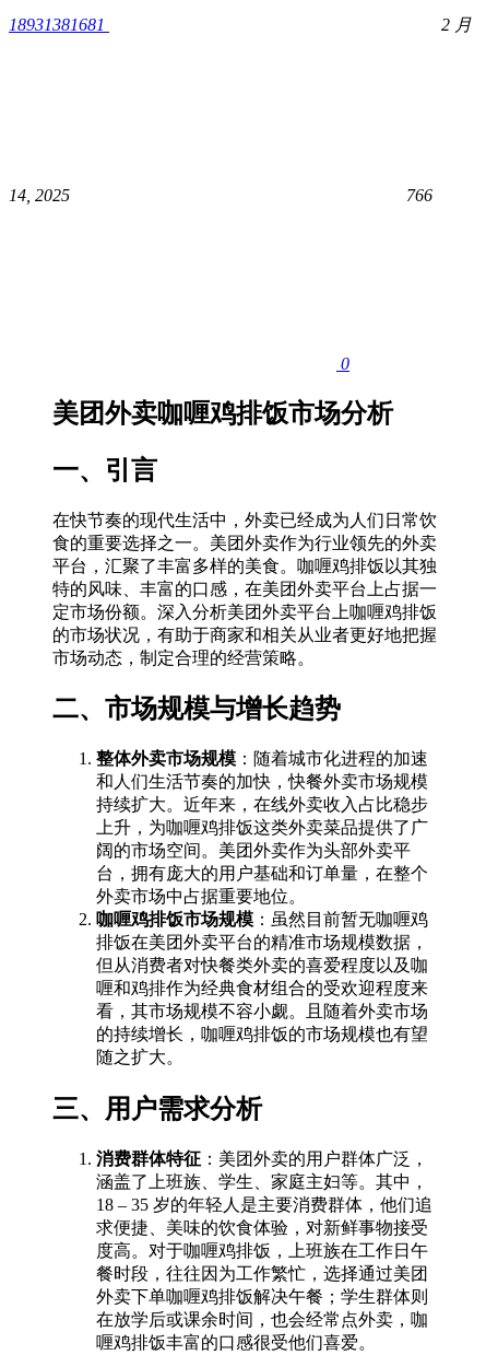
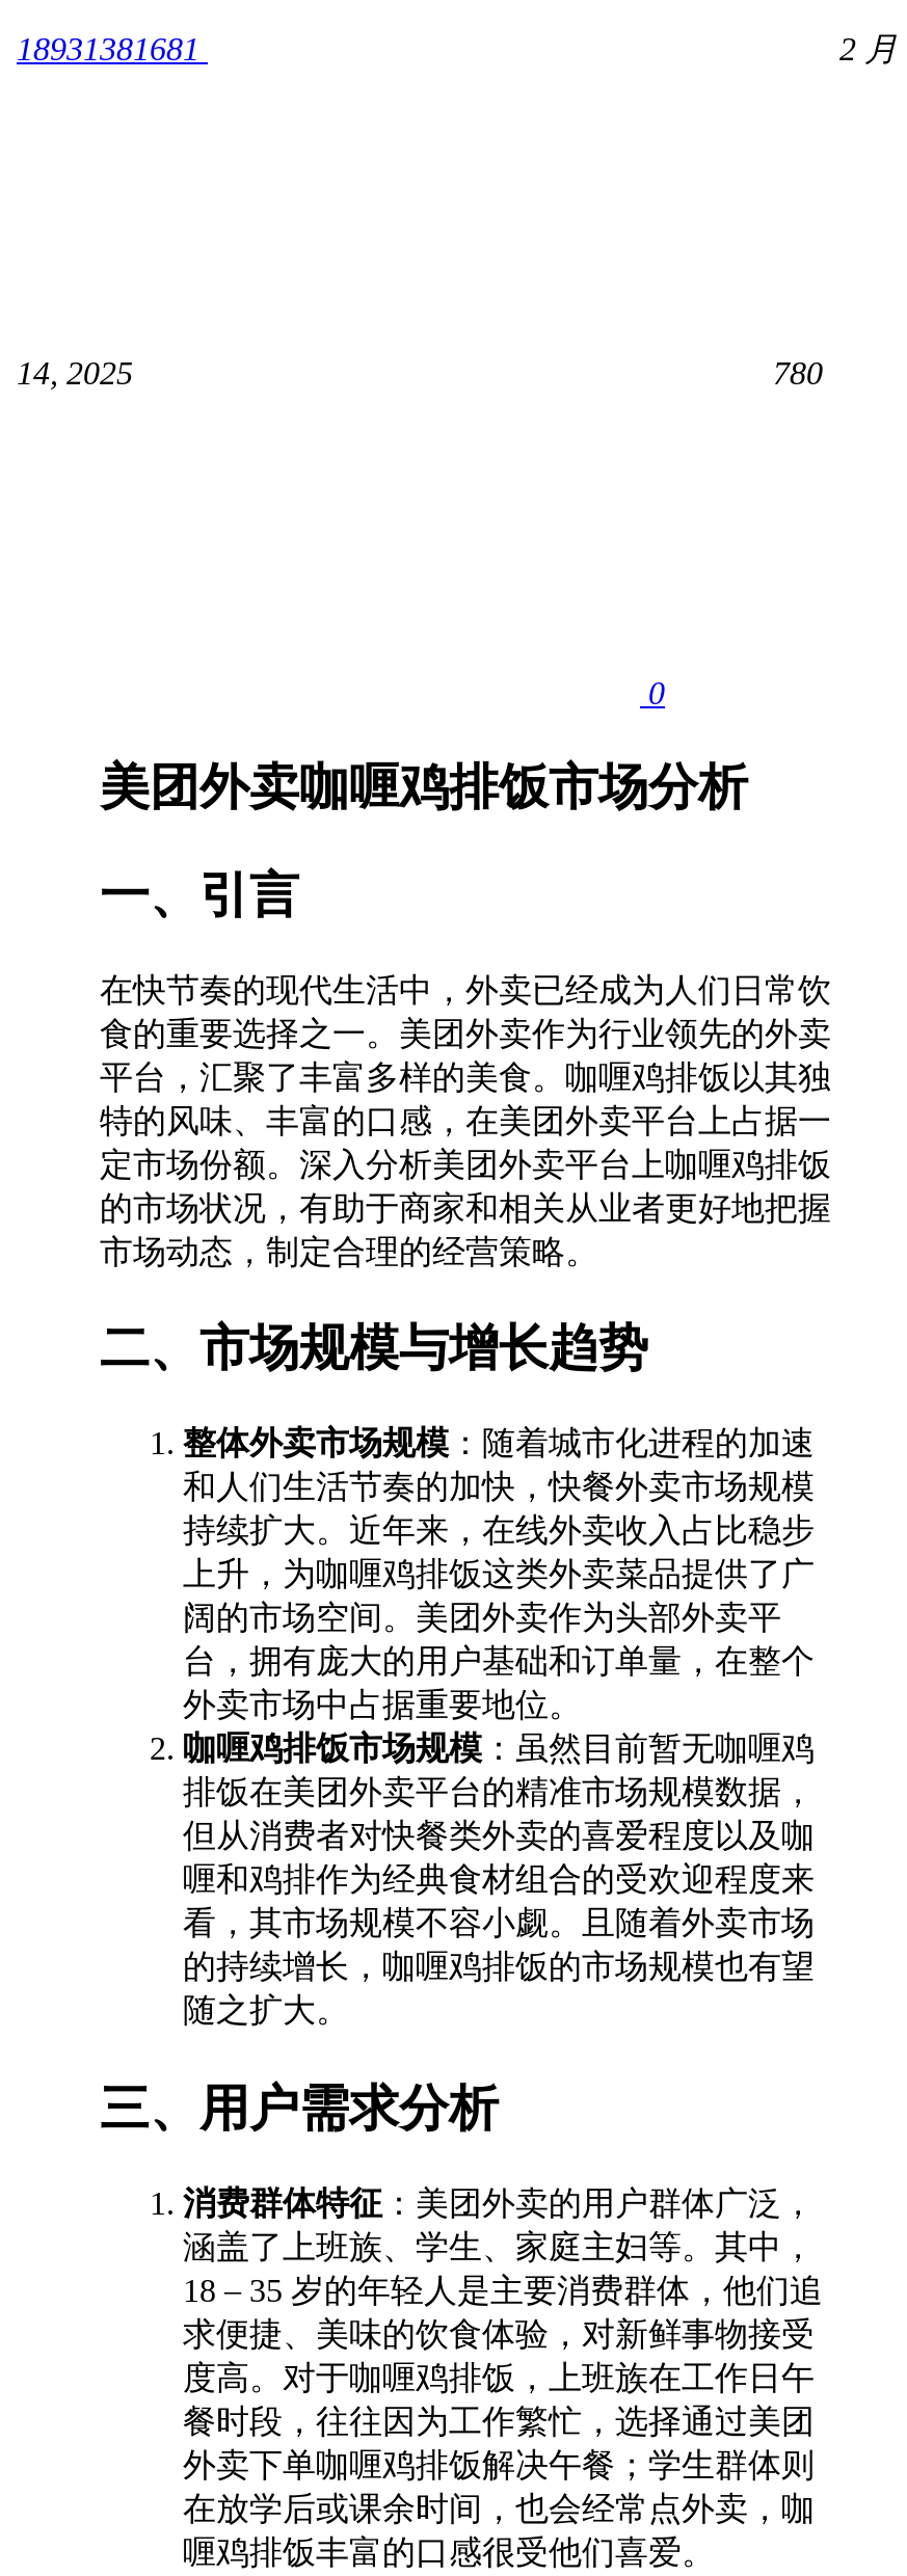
- 766
+ 780
